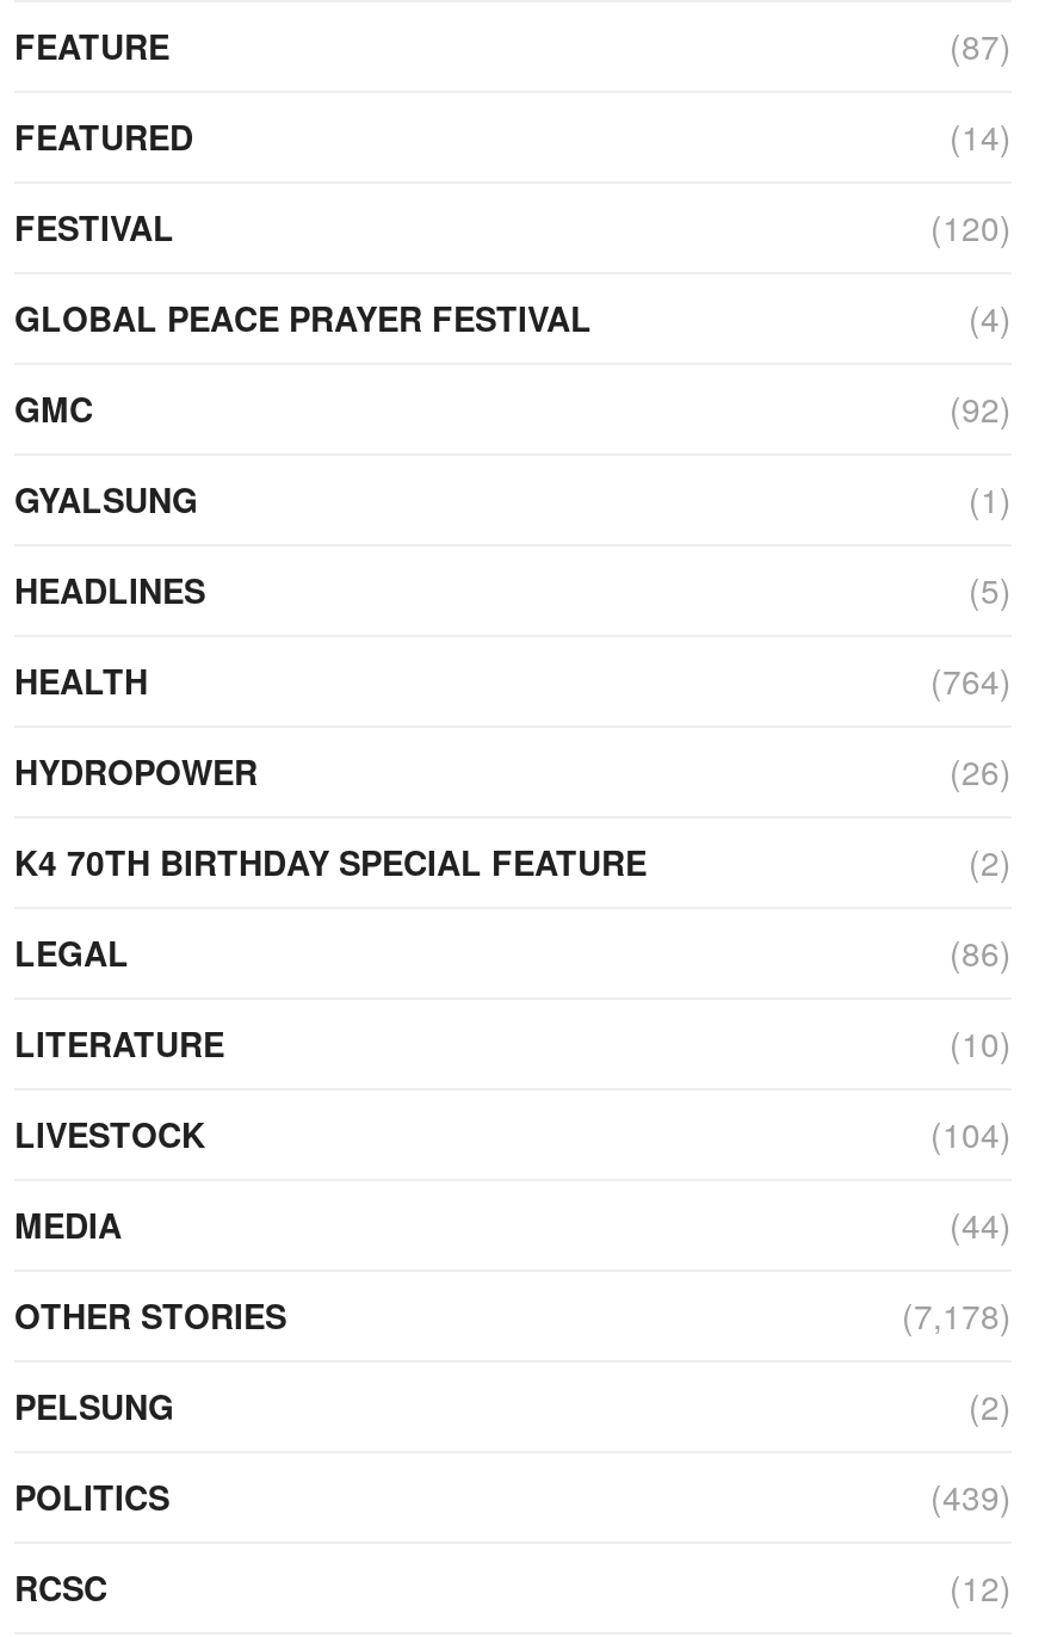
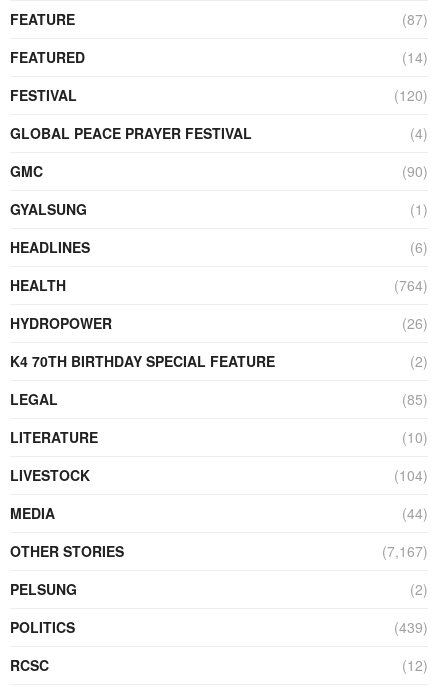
- (92)
+ (90)

- (5)
+ (6)

- (86)
+ (85)

- (7,178)
+ (7,167)
